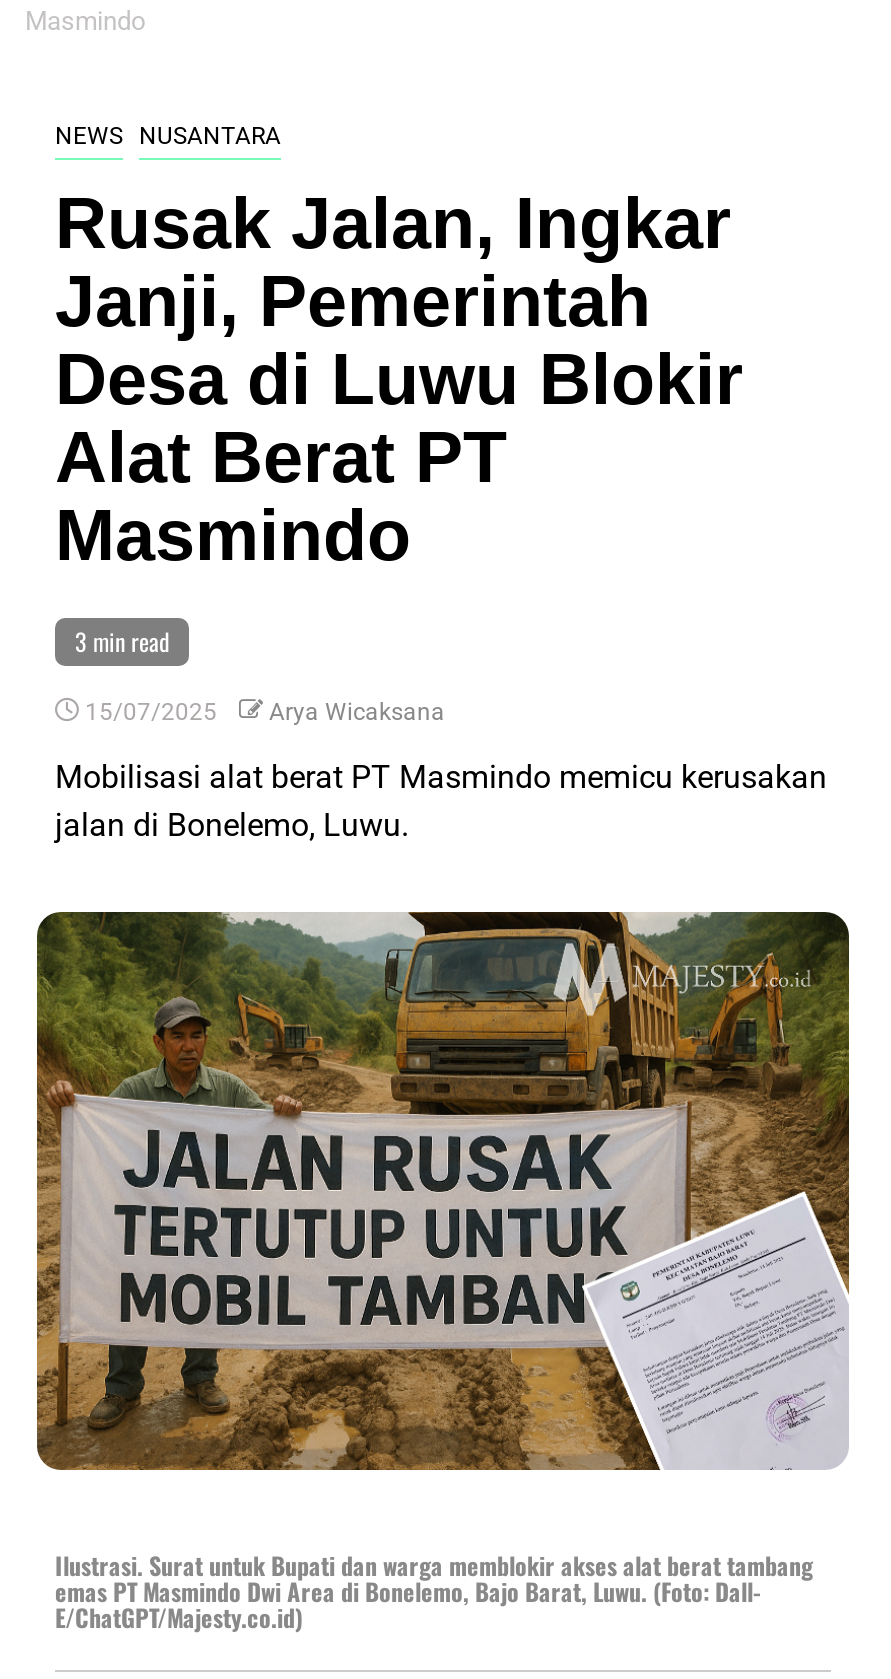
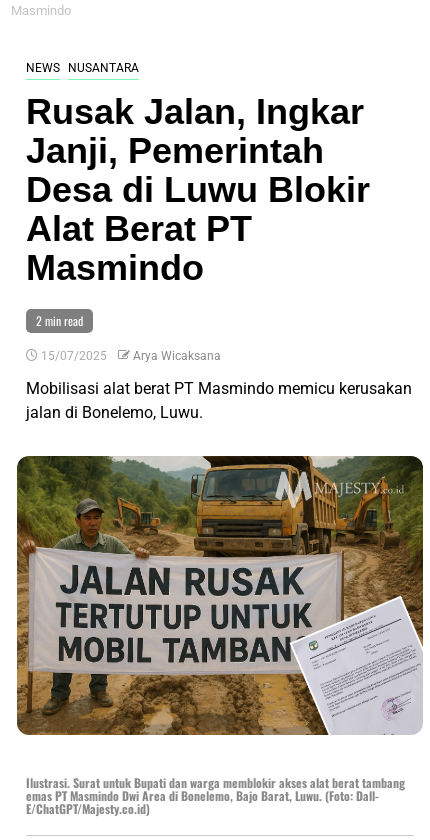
- 3 min read
+ 2 min read
